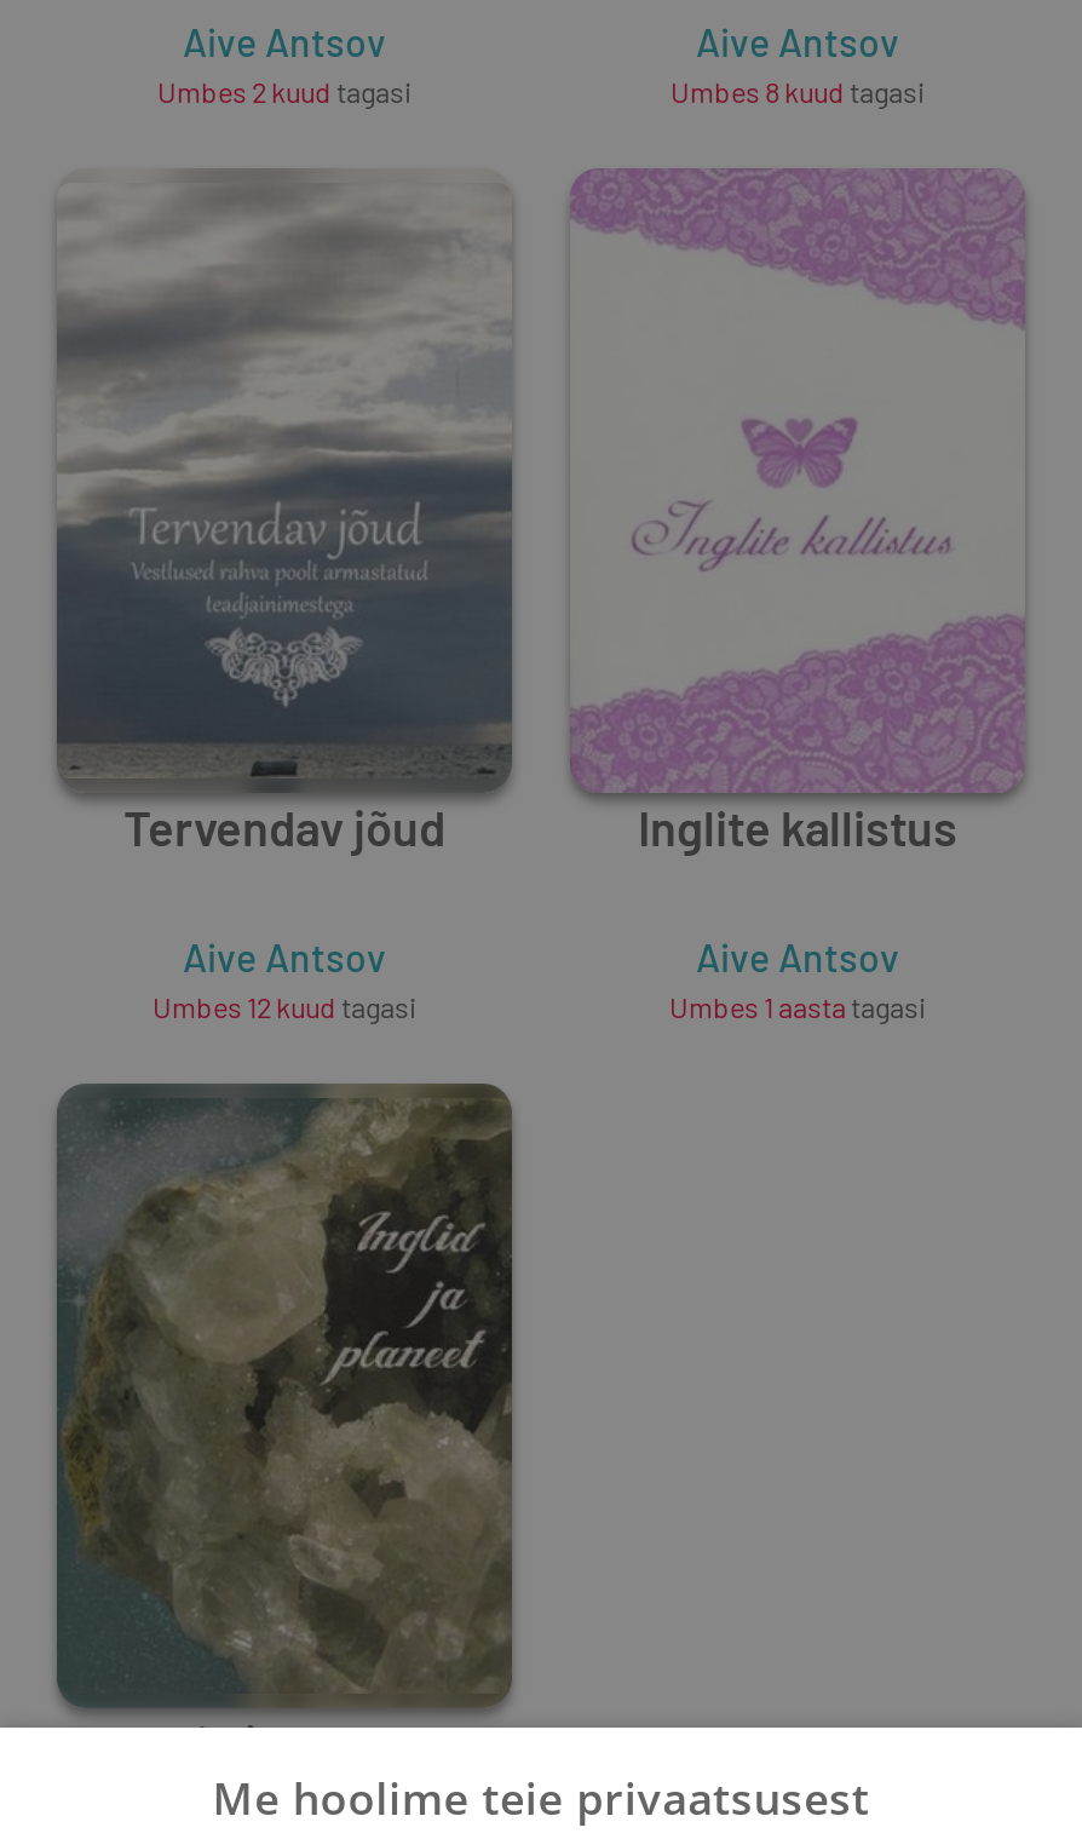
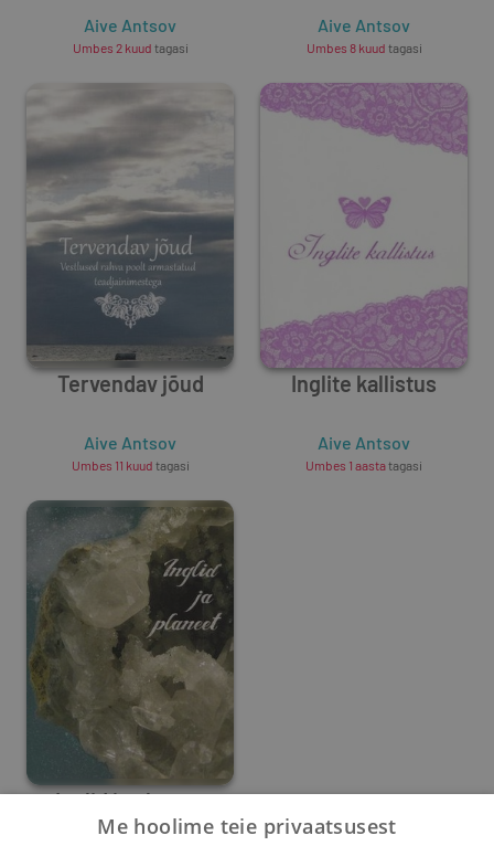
- Umbes 12 kuud tagasi
+ Umbes 11 kuud tagasi
